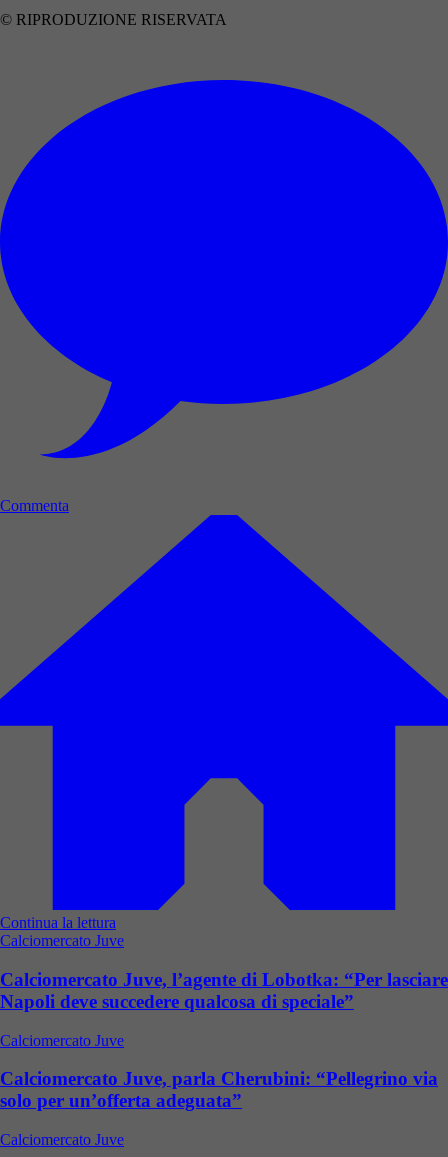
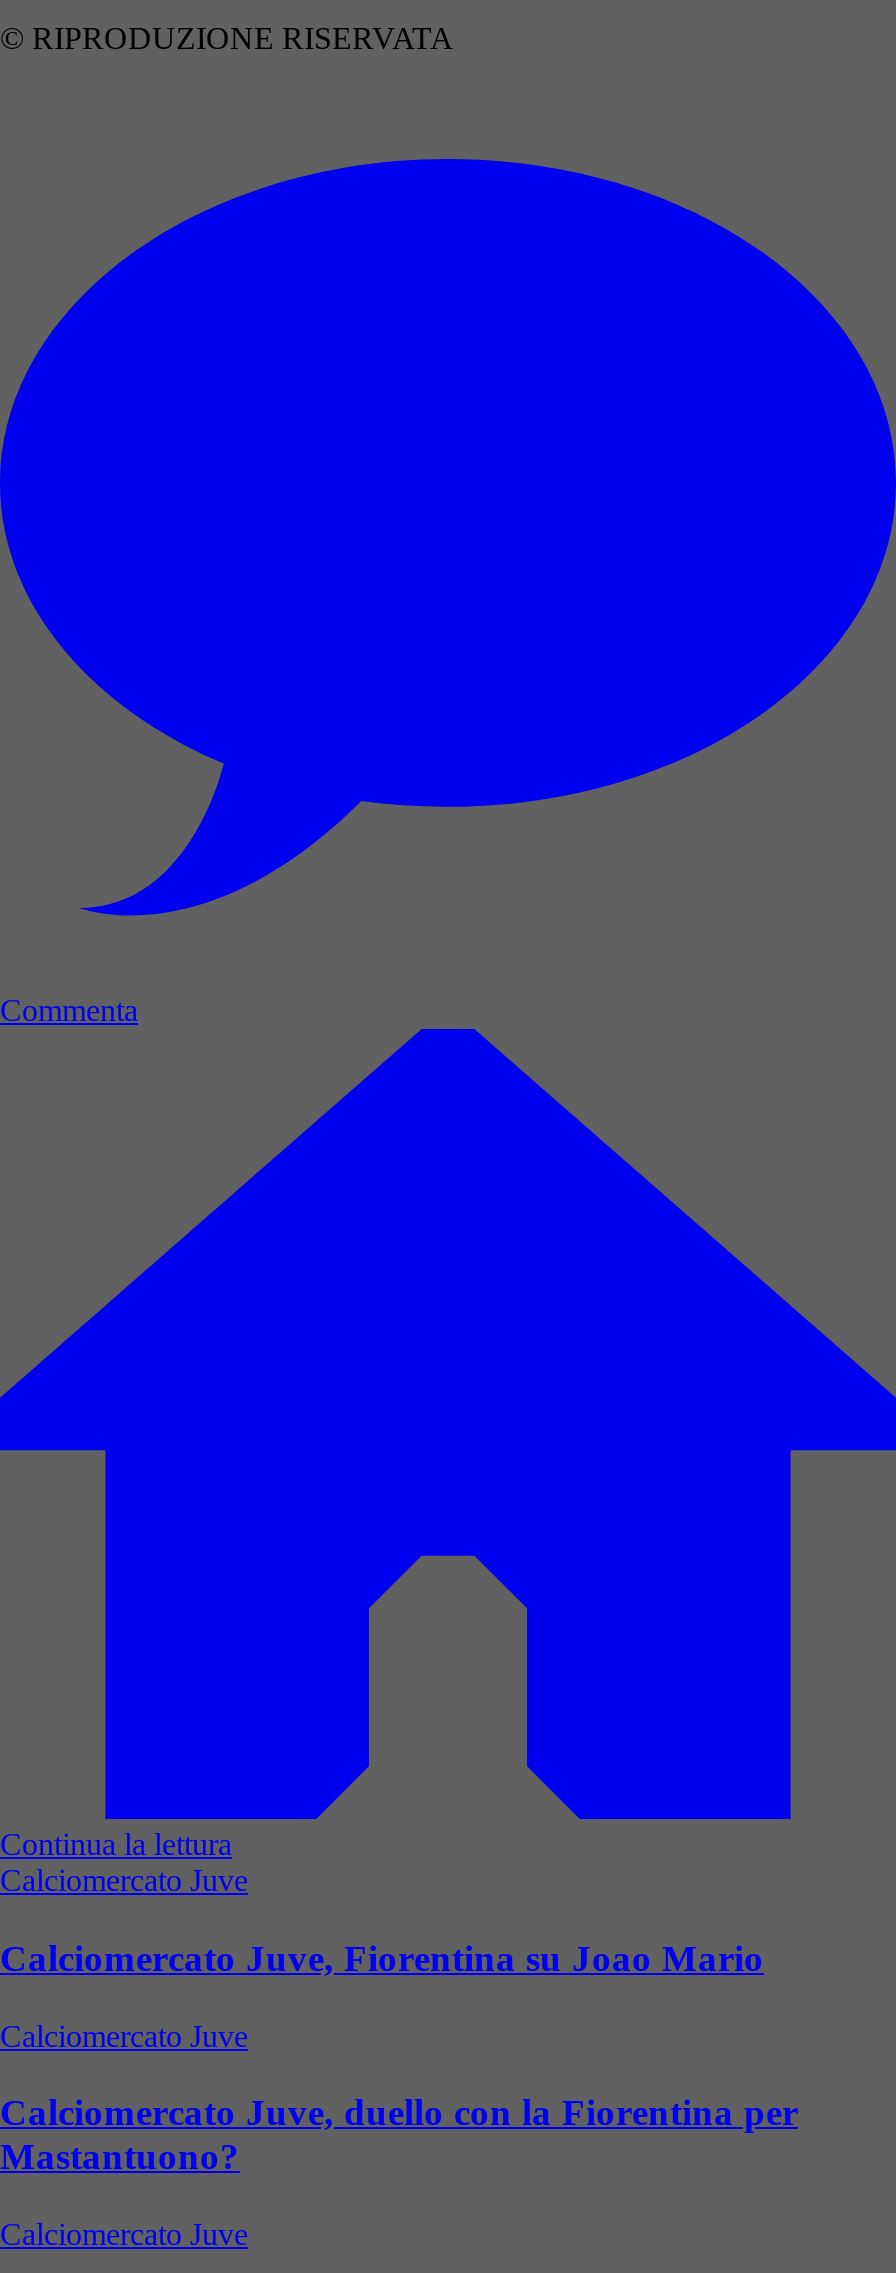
- Calciomercato Juve, l’agente di Lobotka: “Per lasciare
- Napoli deve succedere qualcosa di speciale”
+ Calciomercato Juve, Fiorentina su Joao Mario

- Calciomercato Juve, parla Cherubini: “Pellegrino via
- solo per un’offerta adeguata”
+ Calciomercato Juve, duello con la Fiorentina per
+ Mastantuono?
